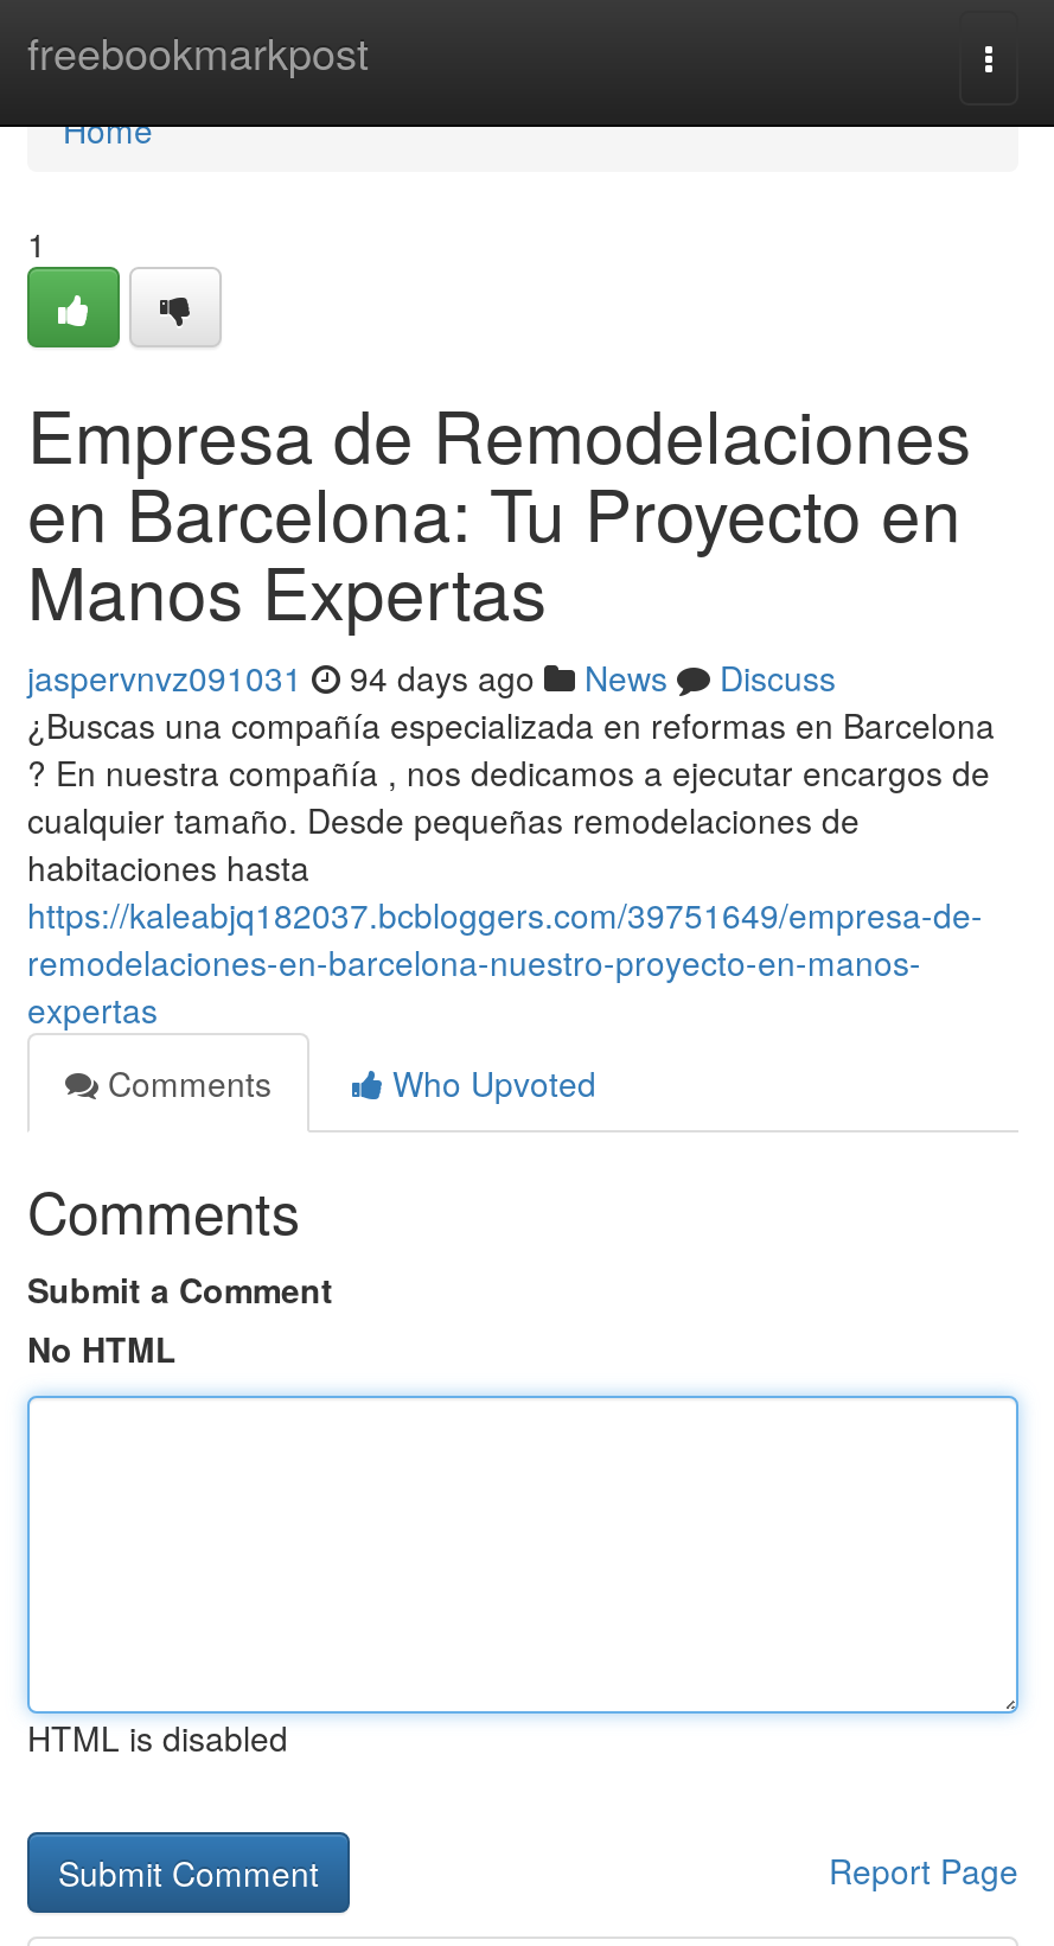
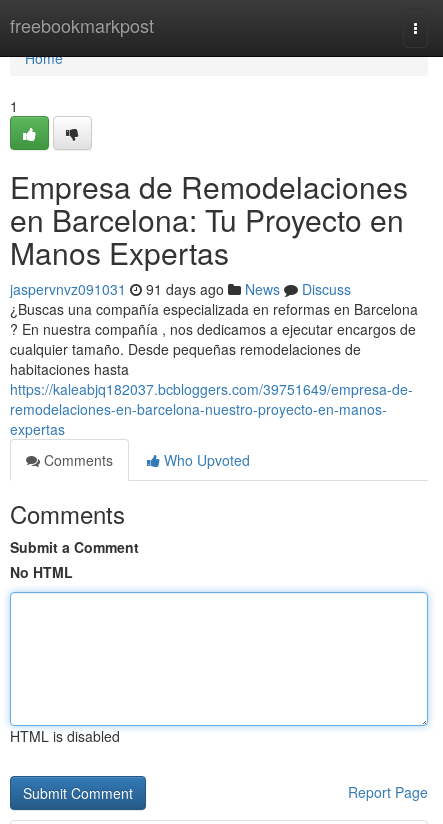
- jaspervnvz091031 94 days ago News Discuss
+ jaspervnvz091031 91 days ago News Discuss
